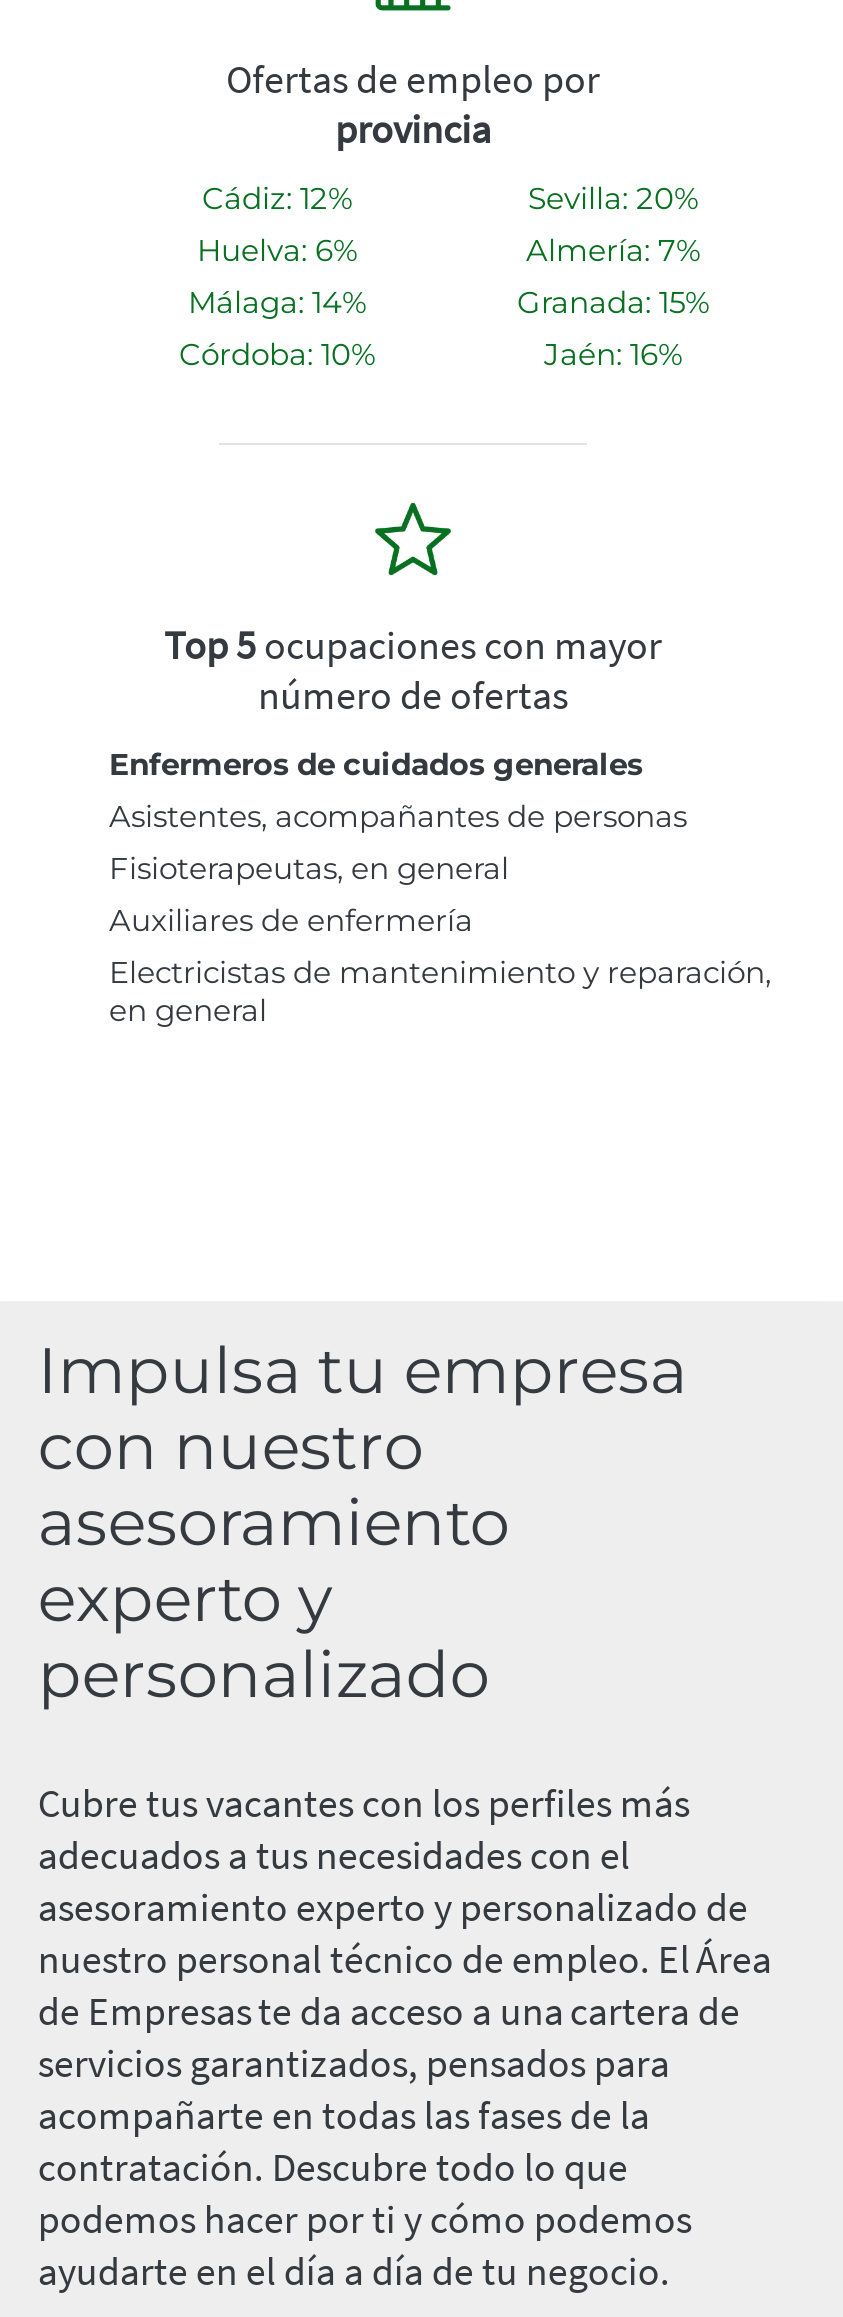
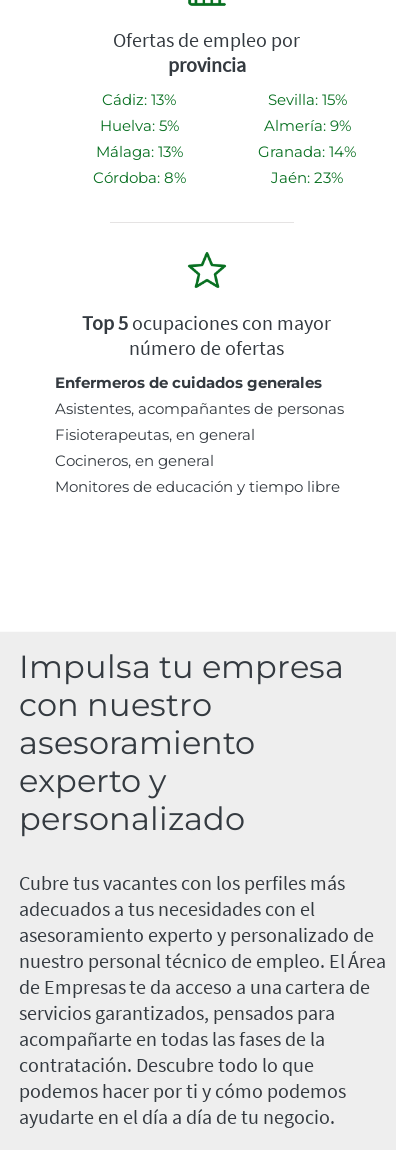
- Cádiz: 12%
+ Cádiz: 13%

- Sevilla: 20%
+ Sevilla: 15%

- Huelva: 6%
+ Huelva: 5%

- Almería: 7%
+ Almería: 9%

- Málaga: 14%
+ Málaga: 13%

- Granada: 15%
+ Granada: 14%

- Córdoba: 10%
+ Córdoba: 8%

- Jaén: 16%
+ Jaén: 23%

- Auxiliares de enfermería
- Electricistas de mantenimiento y reparación,
- en general
+ Cocineros, en general
+ Monitores de educación y tiempo libre
